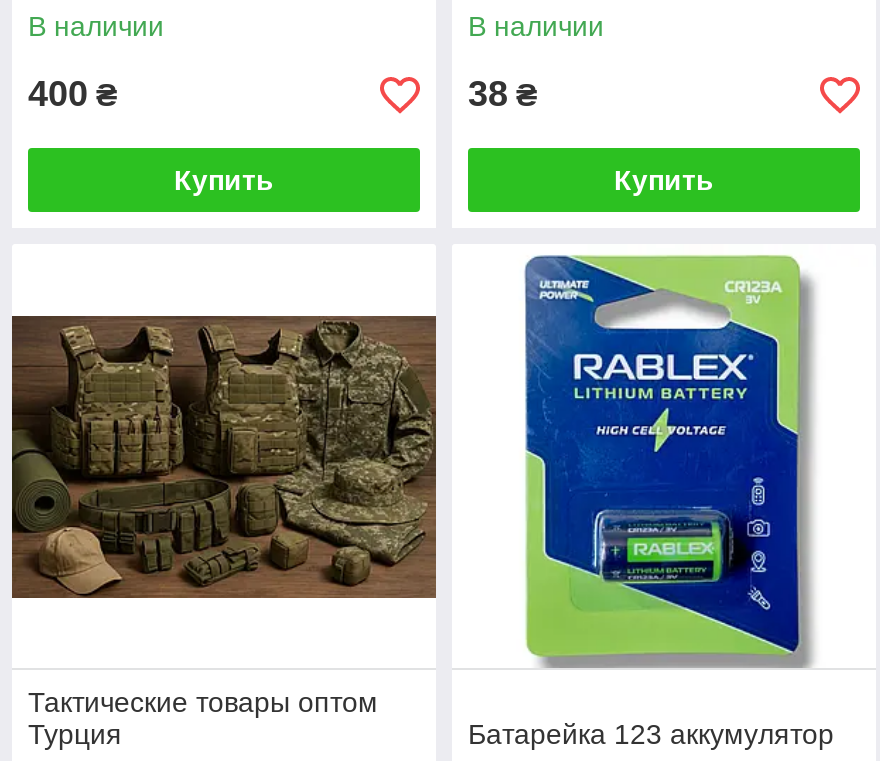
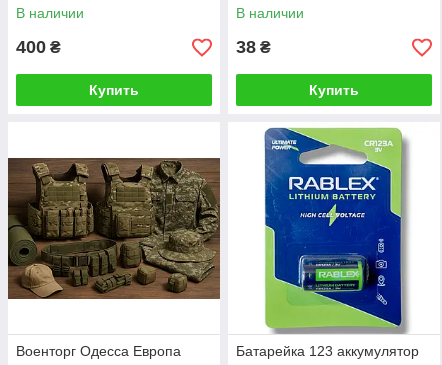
- Тактические товары оптом
- Турция
+ Военторг Одесса Европа
